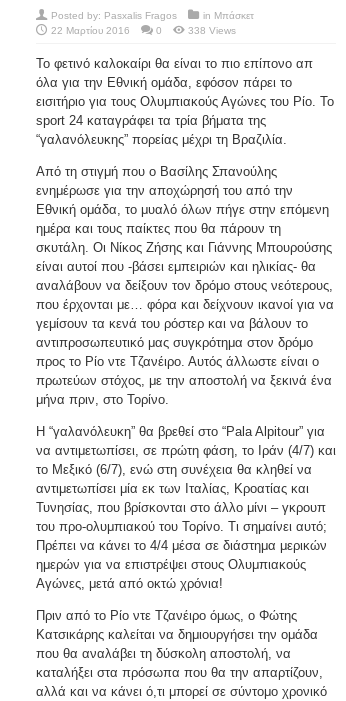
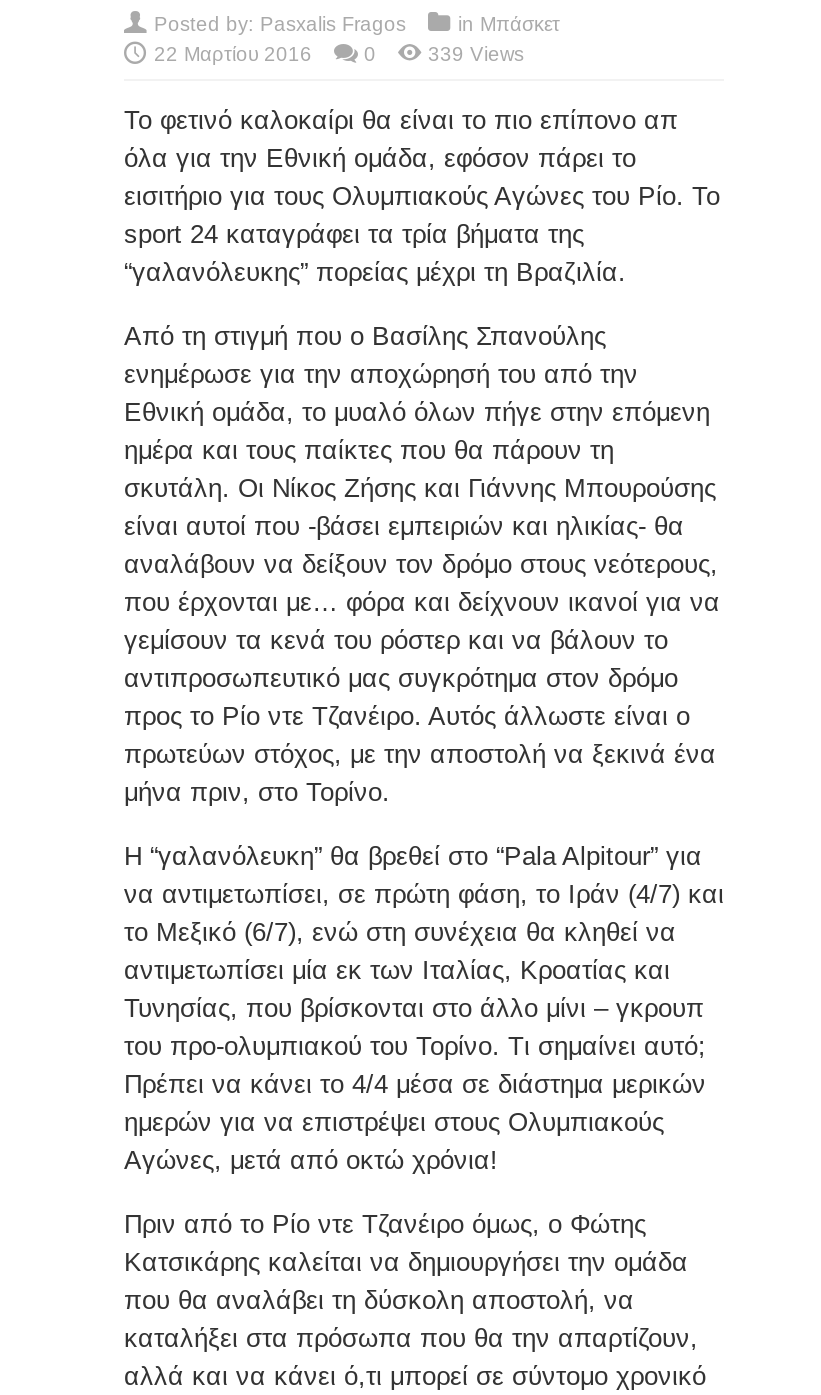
- 338 Views
+ 339 Views
